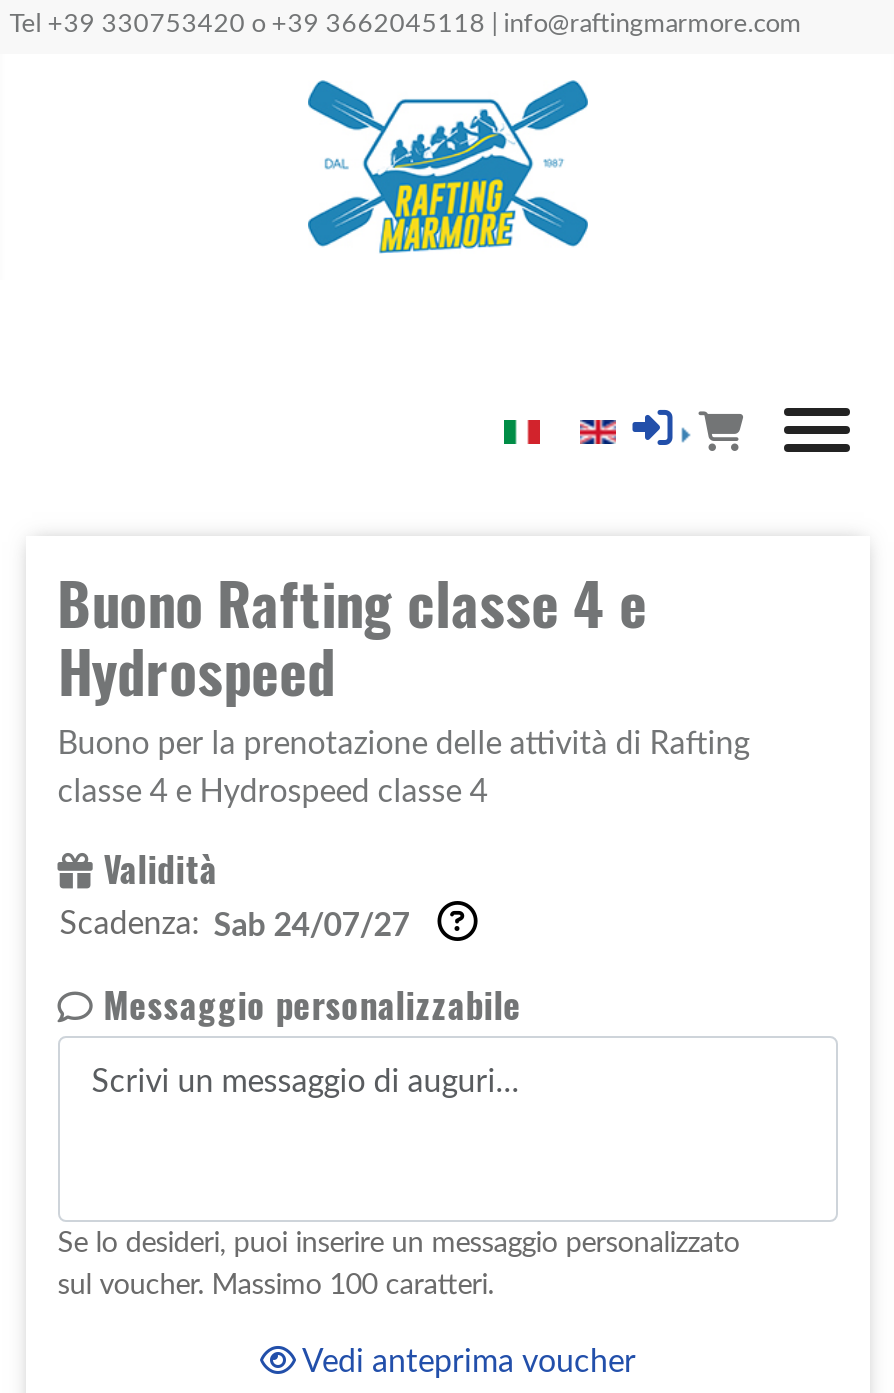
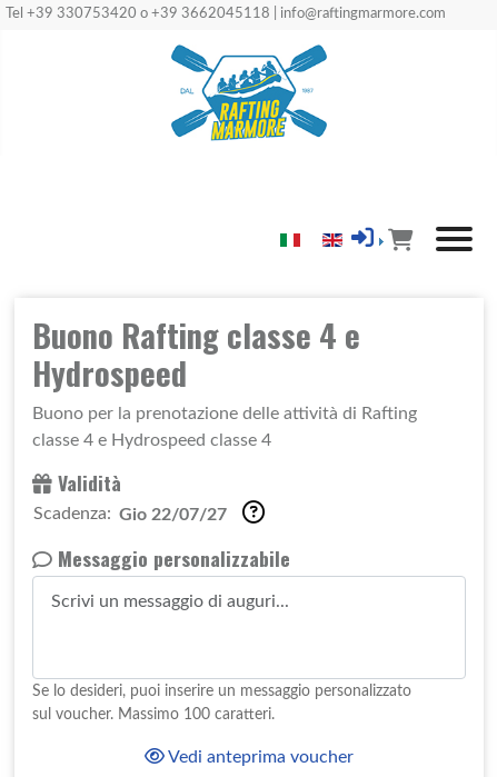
- Scadenza: Sab 24/07/27
+ Scadenza: Gio 22/07/27
